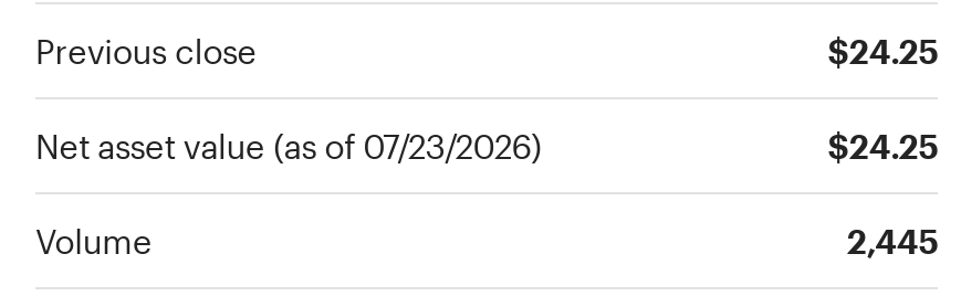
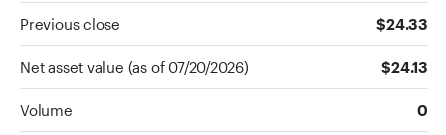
- $24.25
+ $24.33

- Net asset value (as of 07/23/2026)
+ Net asset value (as of 07/20/2026)

- $24.25
+ $24.13

- 2,445
+ 0
